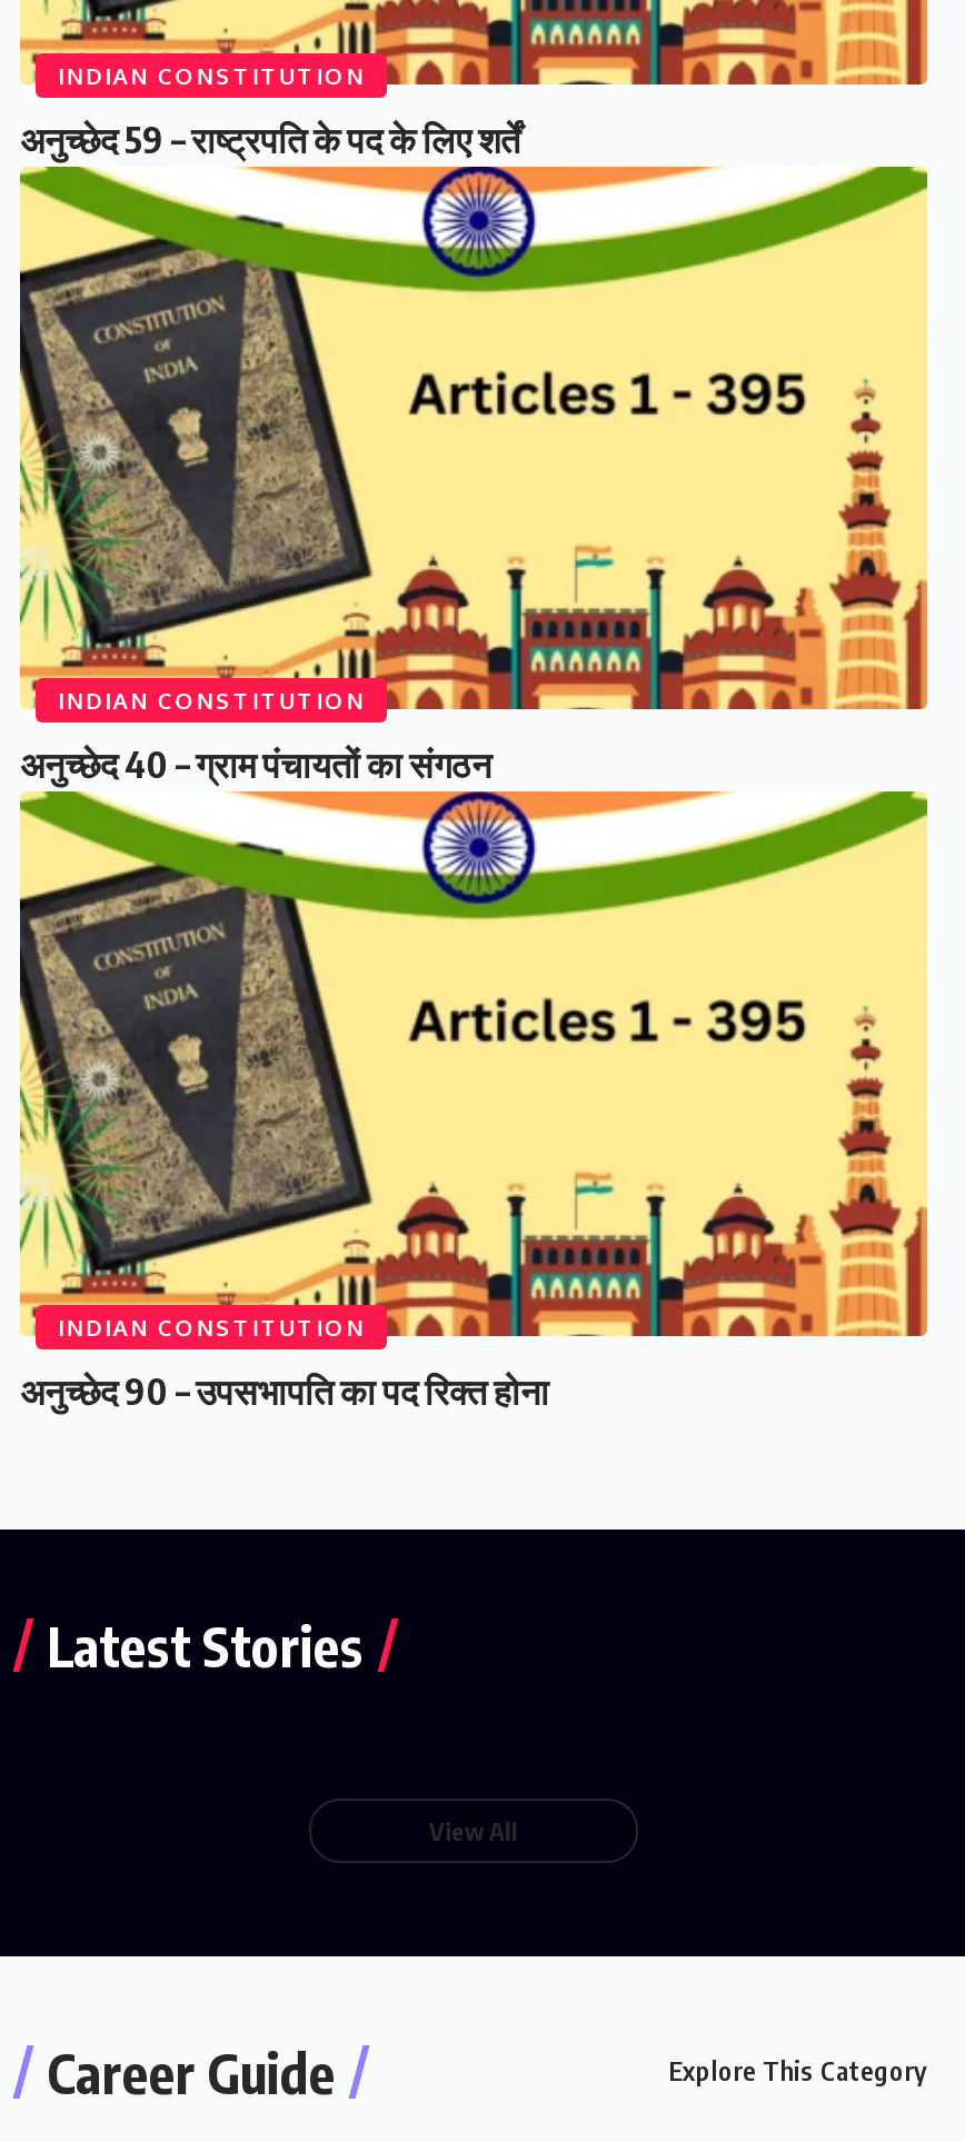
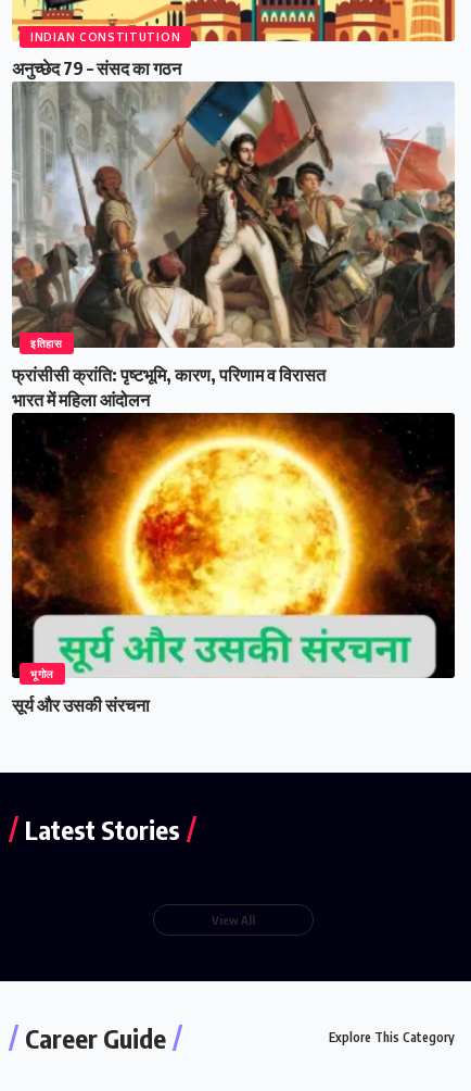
- अनुच्छेद 59 – राष्ट्रपति के पद के लिए शर्तें
+ अनुच्छेद 79 – संसद का गठन

- [image]
- INDIAN CONSTITUTION
+ [image]
+ इतिहास

- अनुच्छेद 40 – ग्राम पंचायतों का संगठन
+ फ्रांसीसी क्रांति: पृष्टभूमि, कारण, परिणाम व विरासत
+ भारत में महिला आंदोलन

- [image]
- INDIAN CONSTITUTION
+ [image]
+ भूगोल

- अनुच्छेद 90 – उपसभापति का पद रिक्त होना
+ सूर्य और उसकी संरचना
